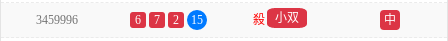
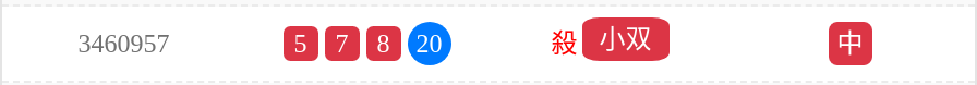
- 3459996
+ 3460957

- 6
+ 5

- 2
+ 8

- 15
+ 20
